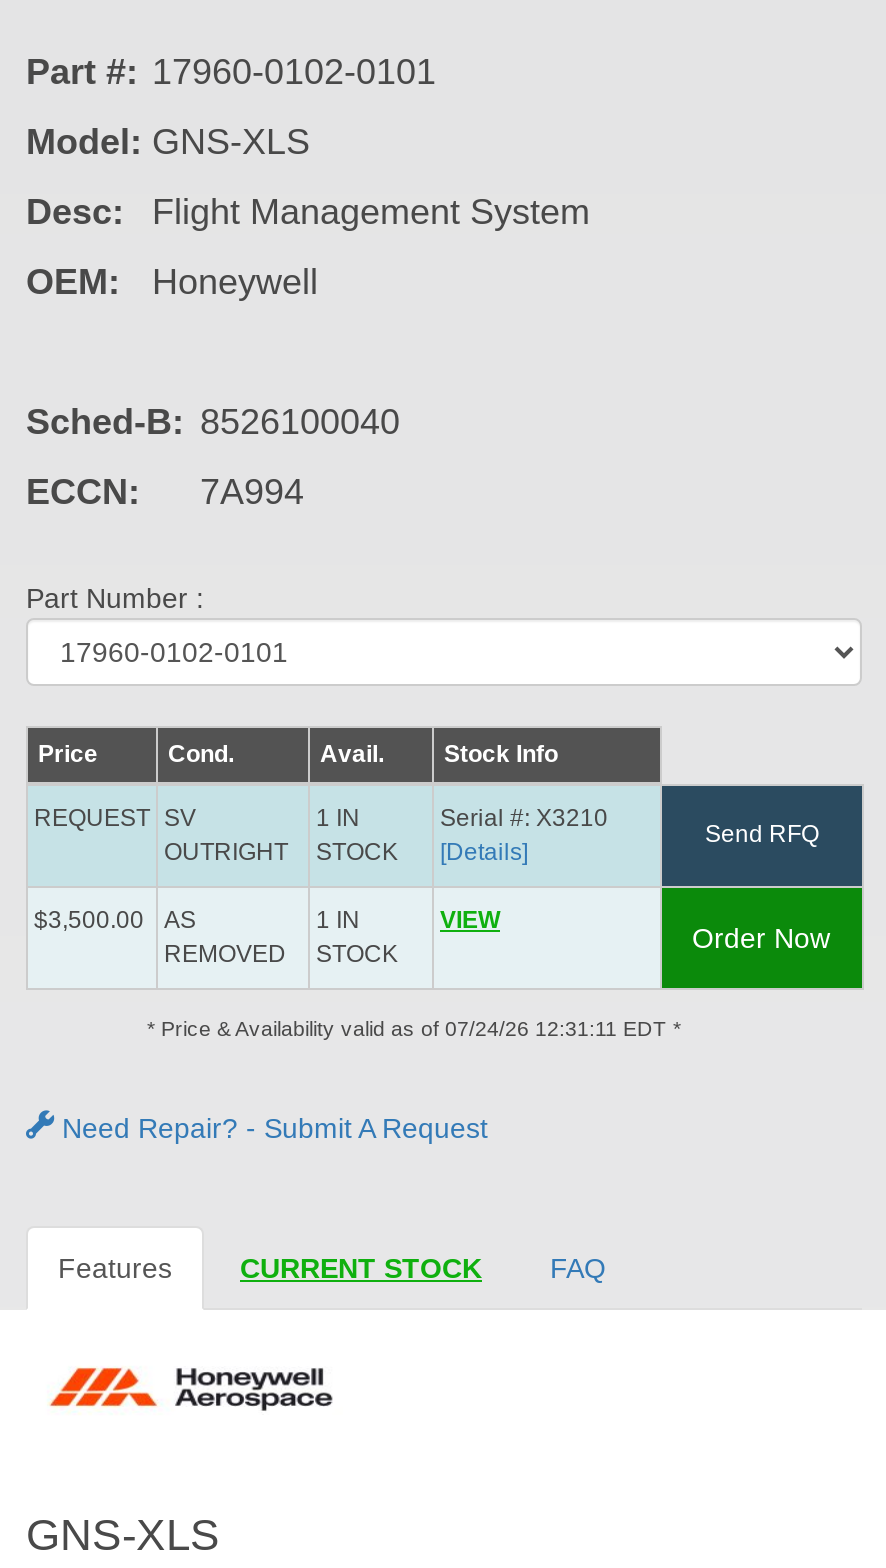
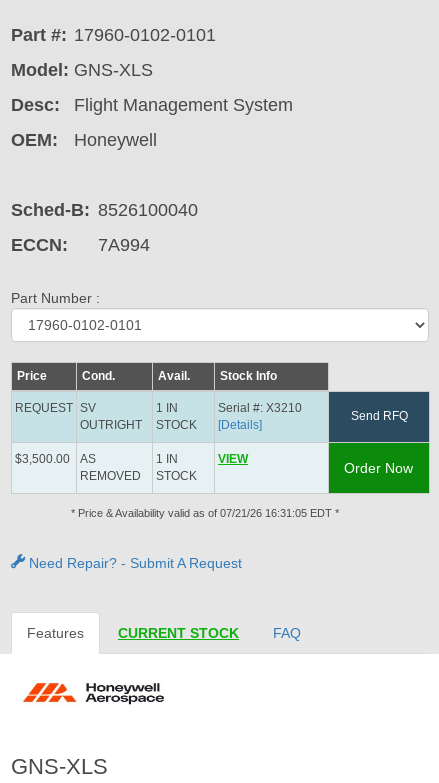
- * Price & Availability valid as of 07/24/26 12:31:11 EDT *
+ * Price & Availability valid as of 07/21/26 16:31:05 EDT *
